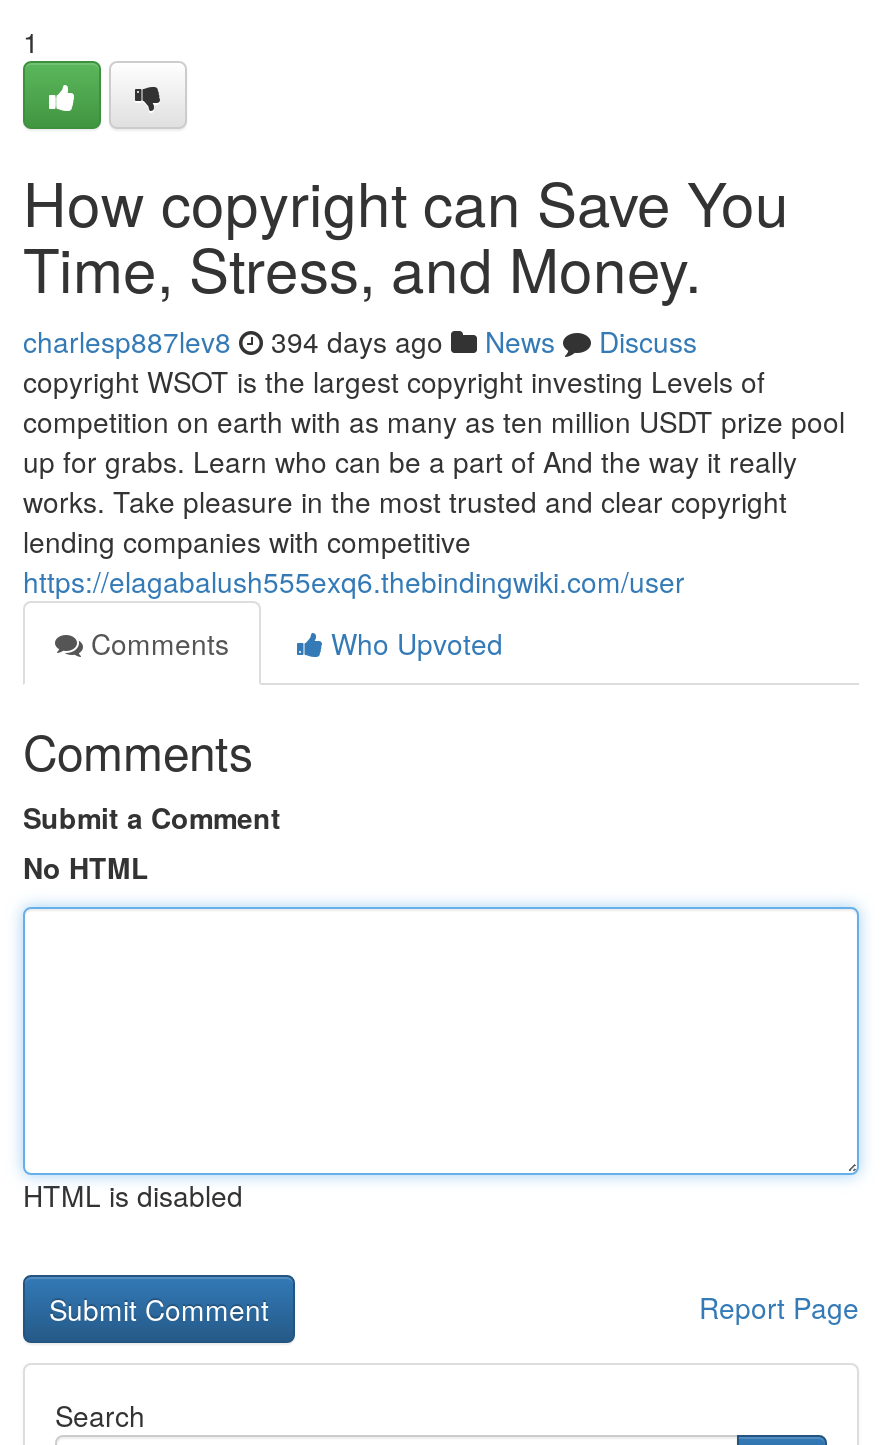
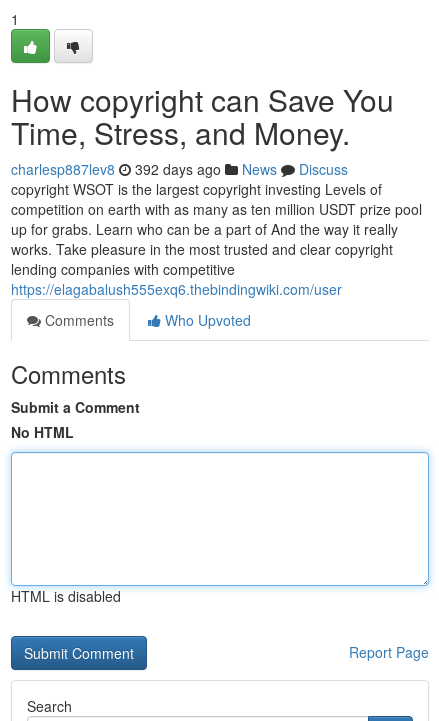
- charlesp887lev8 394 days ago News Discuss
+ charlesp887lev8 392 days ago News Discuss
